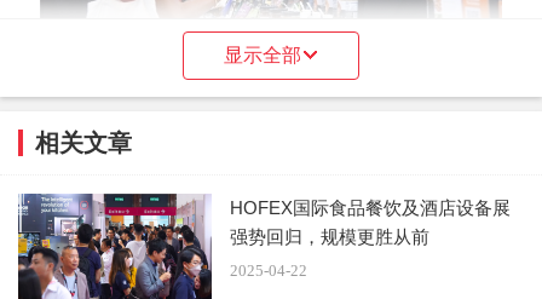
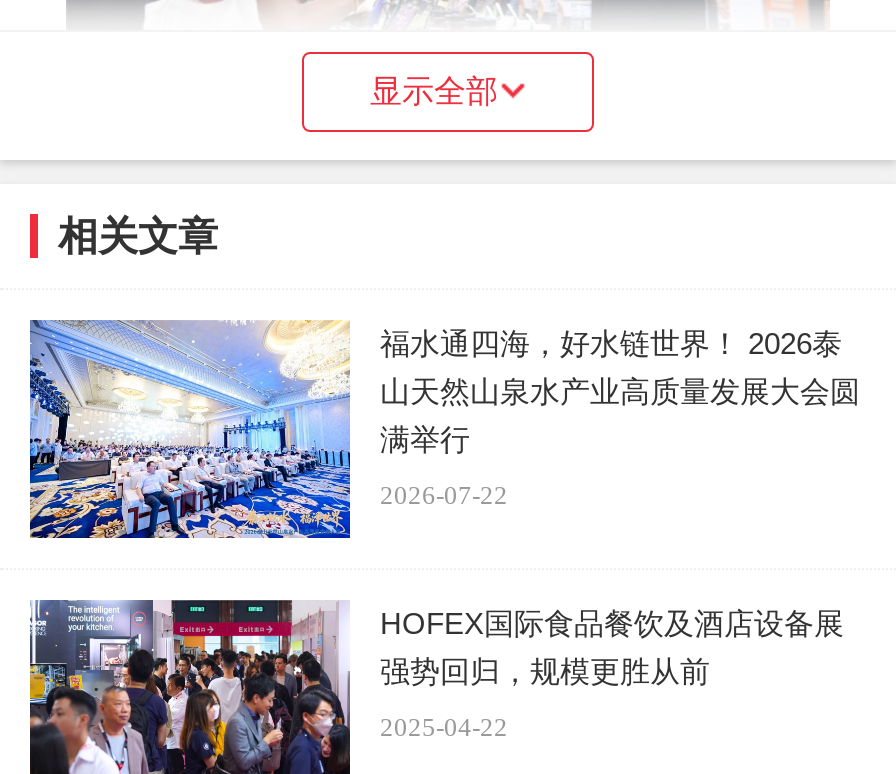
+ [image]
+ 福水通四海，好水链世界！ 2026泰
+ 山天然山泉水产业高质量发展大会圆
+ 满举行
+ 2026-07-22
